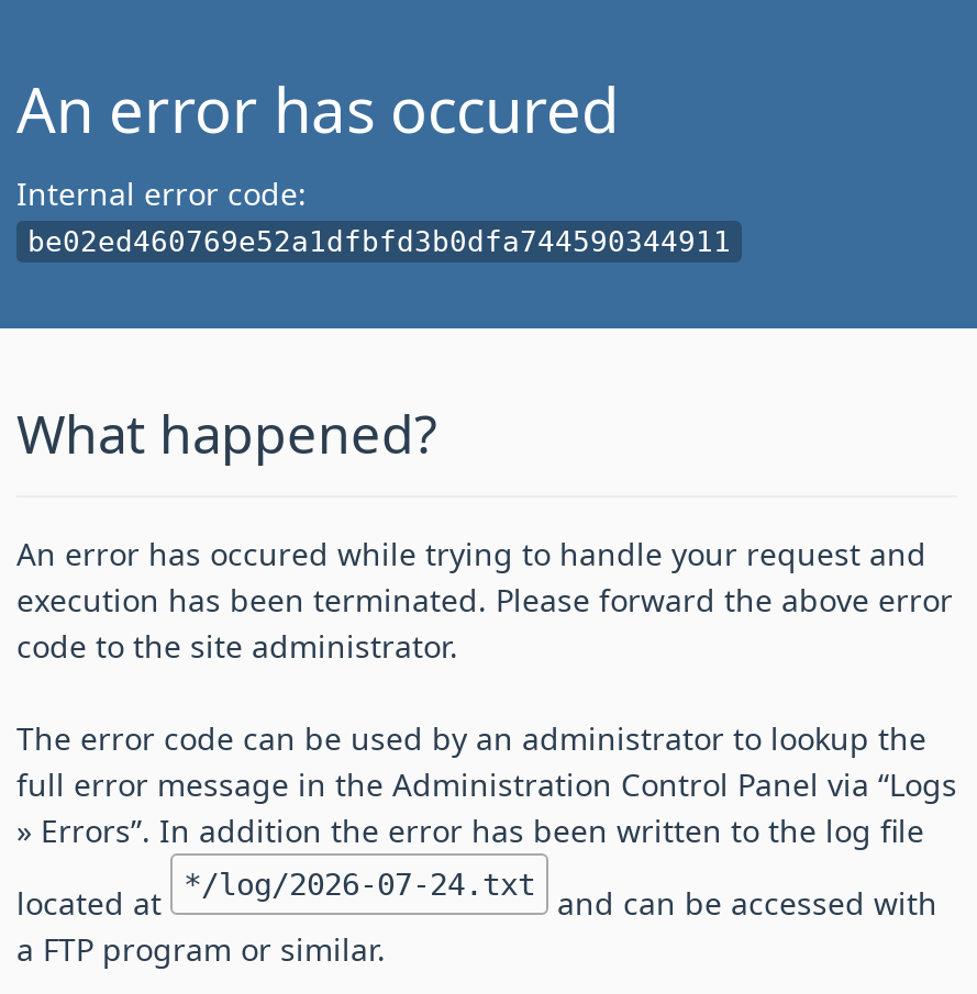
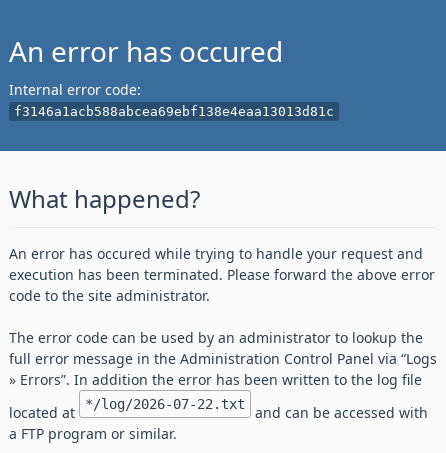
- be02ed460769e52a1dfbfd3b0dfa744590344911
+ f3146a1acb588abcea69ebf138e4eaa13013d81c

- located at */log/2026-07-24.txt and can be accessed with
+ located at */log/2026-07-22.txt and can be accessed with
